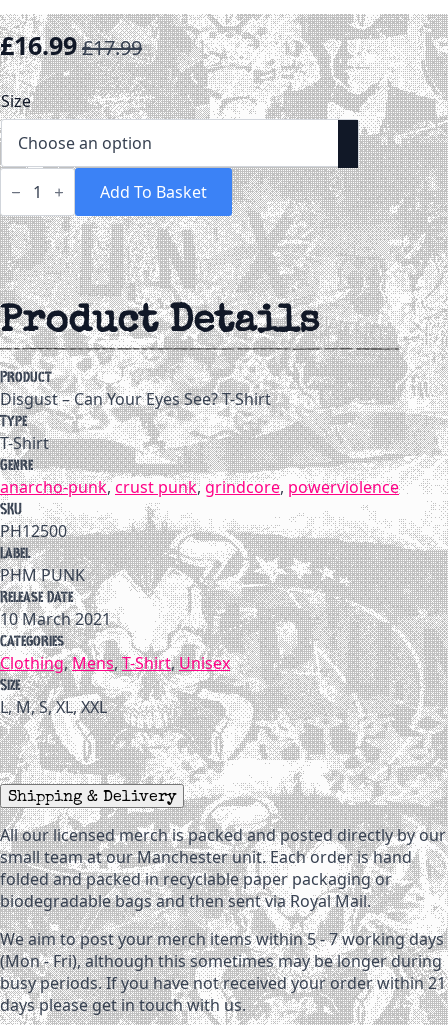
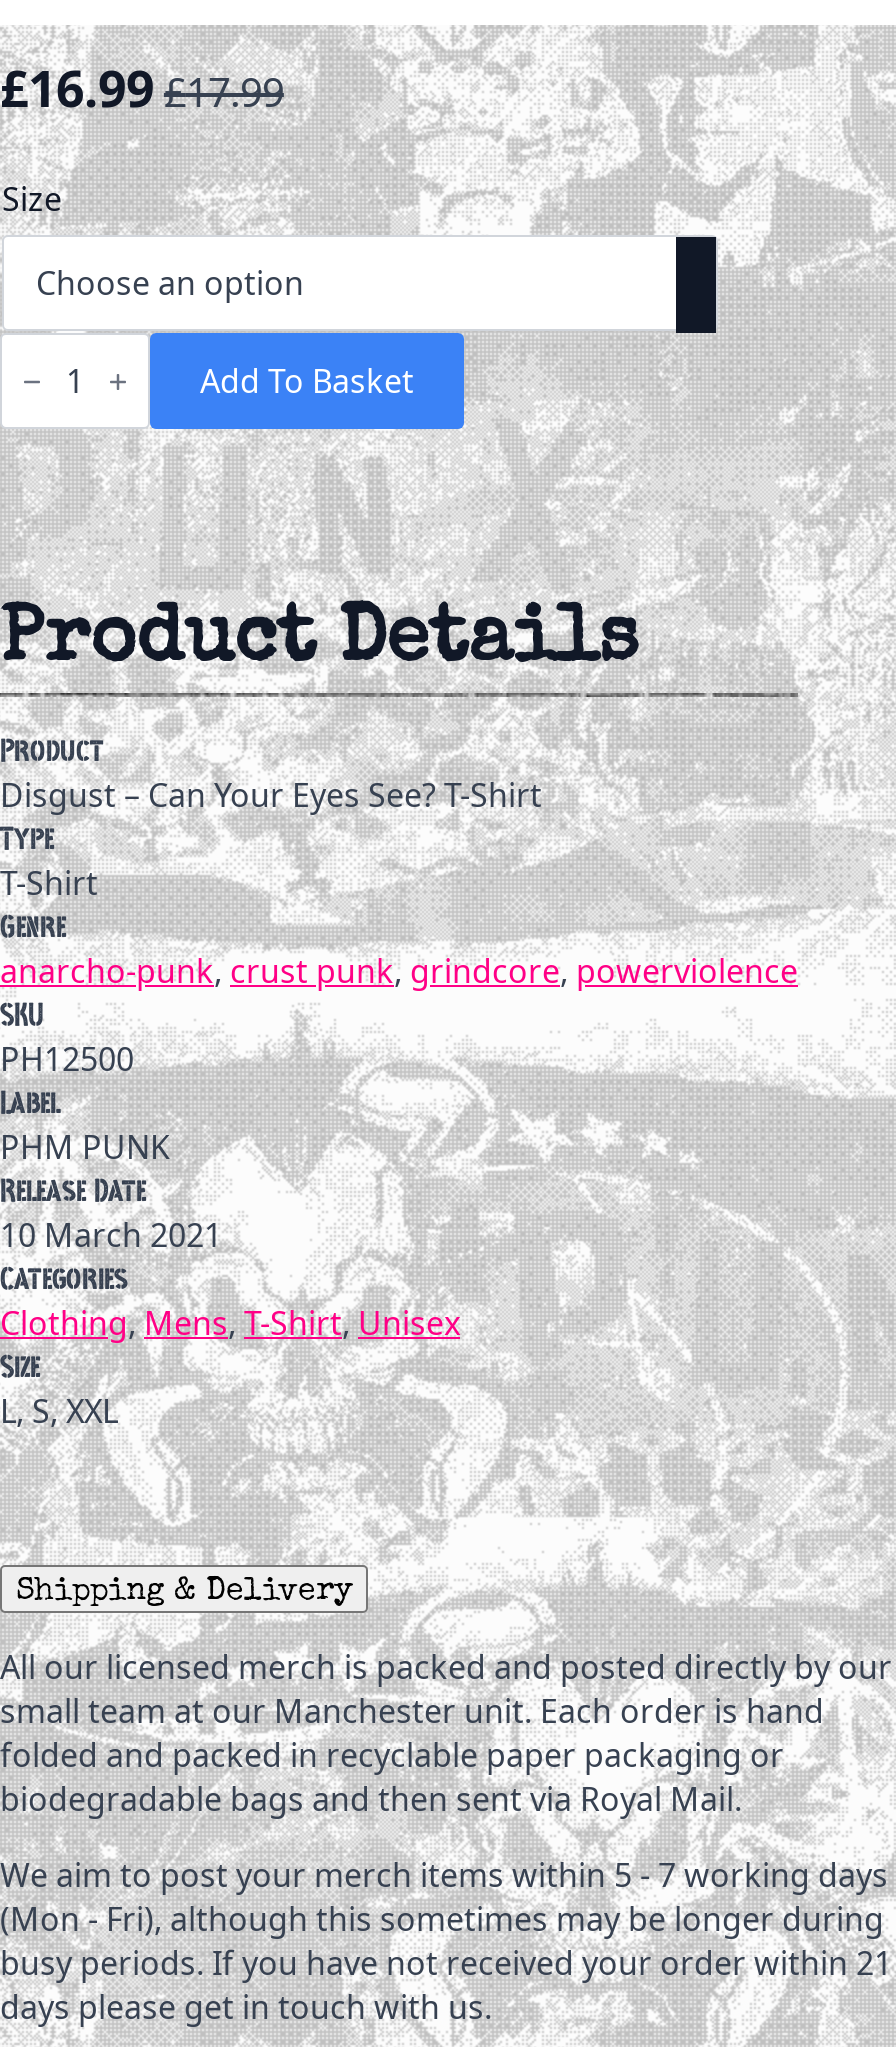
- L, M, S, XL, XXL
+ L, S, XXL
